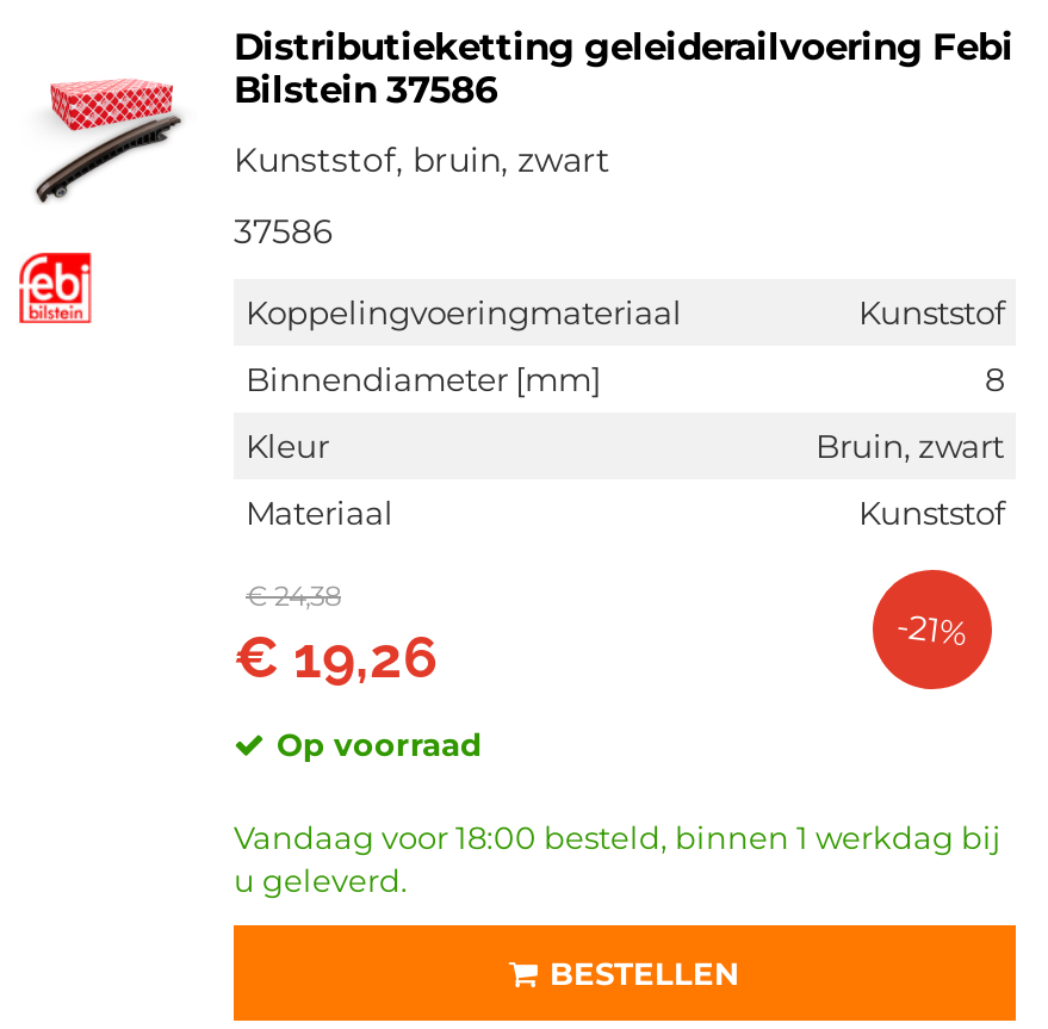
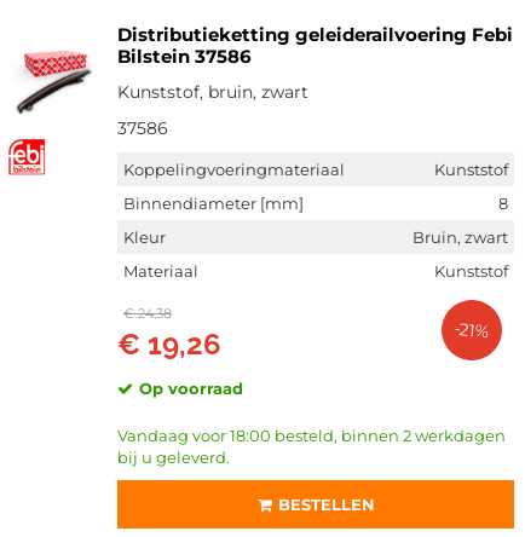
- Vandaag voor 18:00 besteld, binnen 1 werkdag bij
- u geleverd.
+ Vandaag voor 18:00 besteld, binnen 2 werkdagen
+ bij u geleverd.
